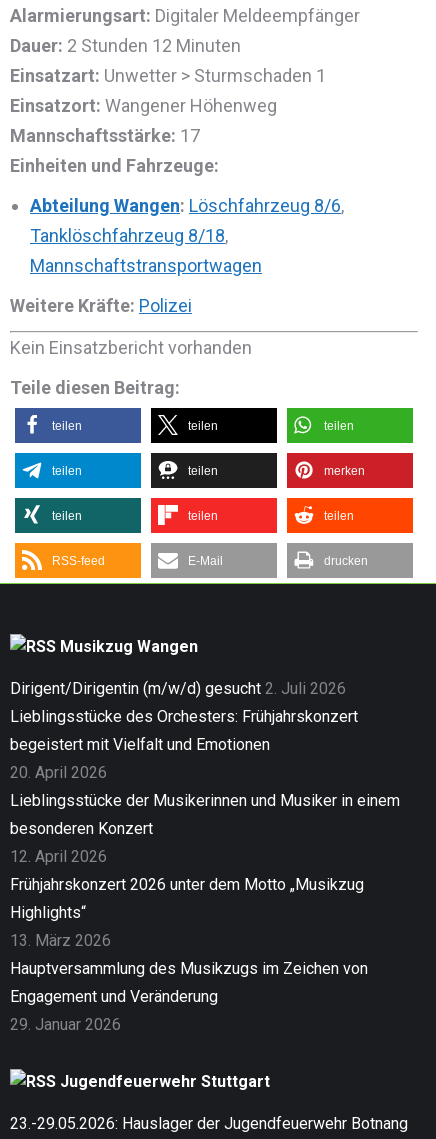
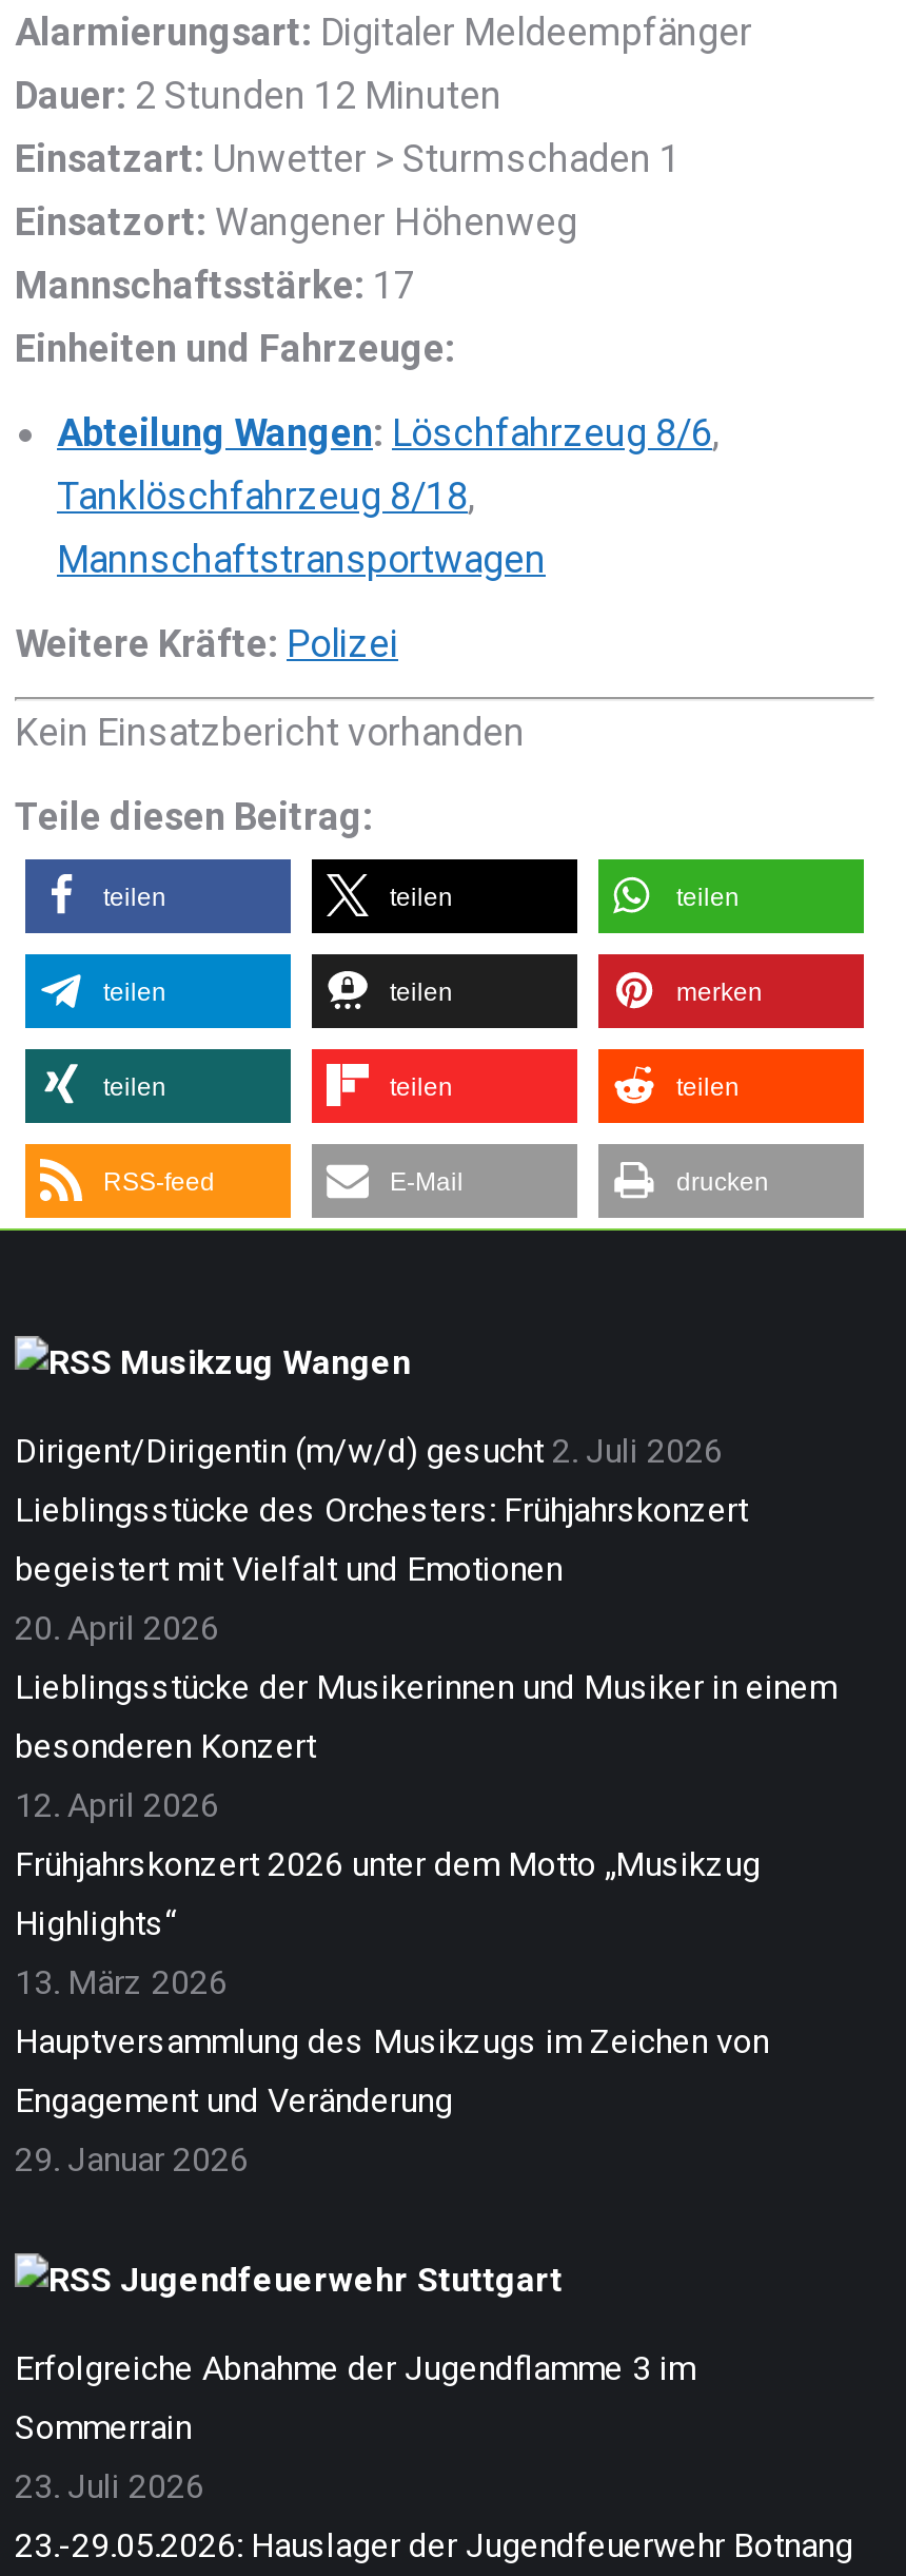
+ Erfolgreiche Abnahme der Jugendflamme 3 im
+ Sommerrain
+ 23. Juli 2026
